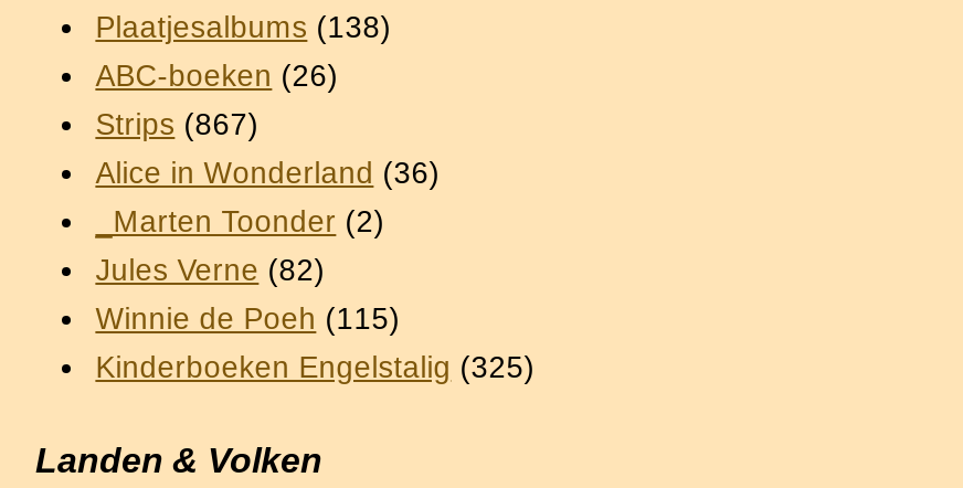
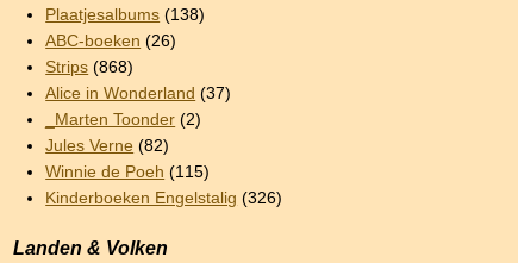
- Strips (867)
+ Strips (868)

- Alice in Wonderland (36)
+ Alice in Wonderland (37)

- Kinderboeken Engelstalig (325)
+ Kinderboeken Engelstalig (326)
